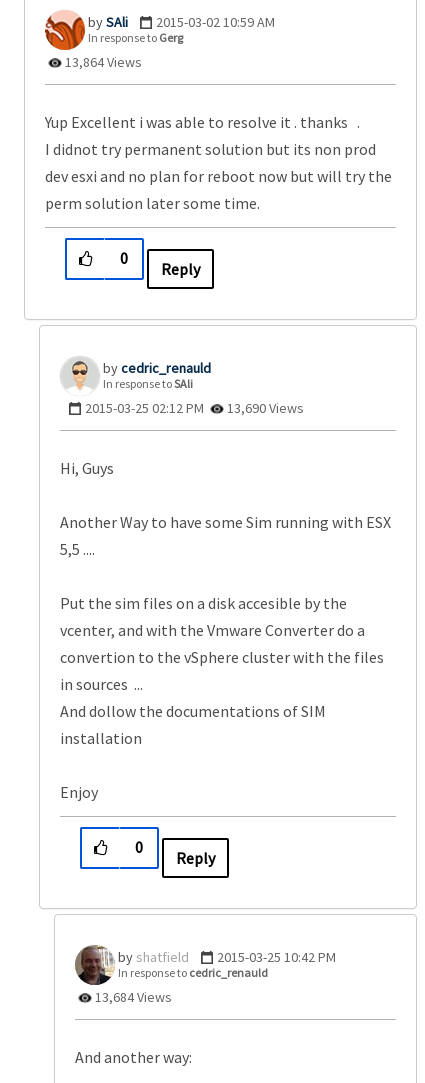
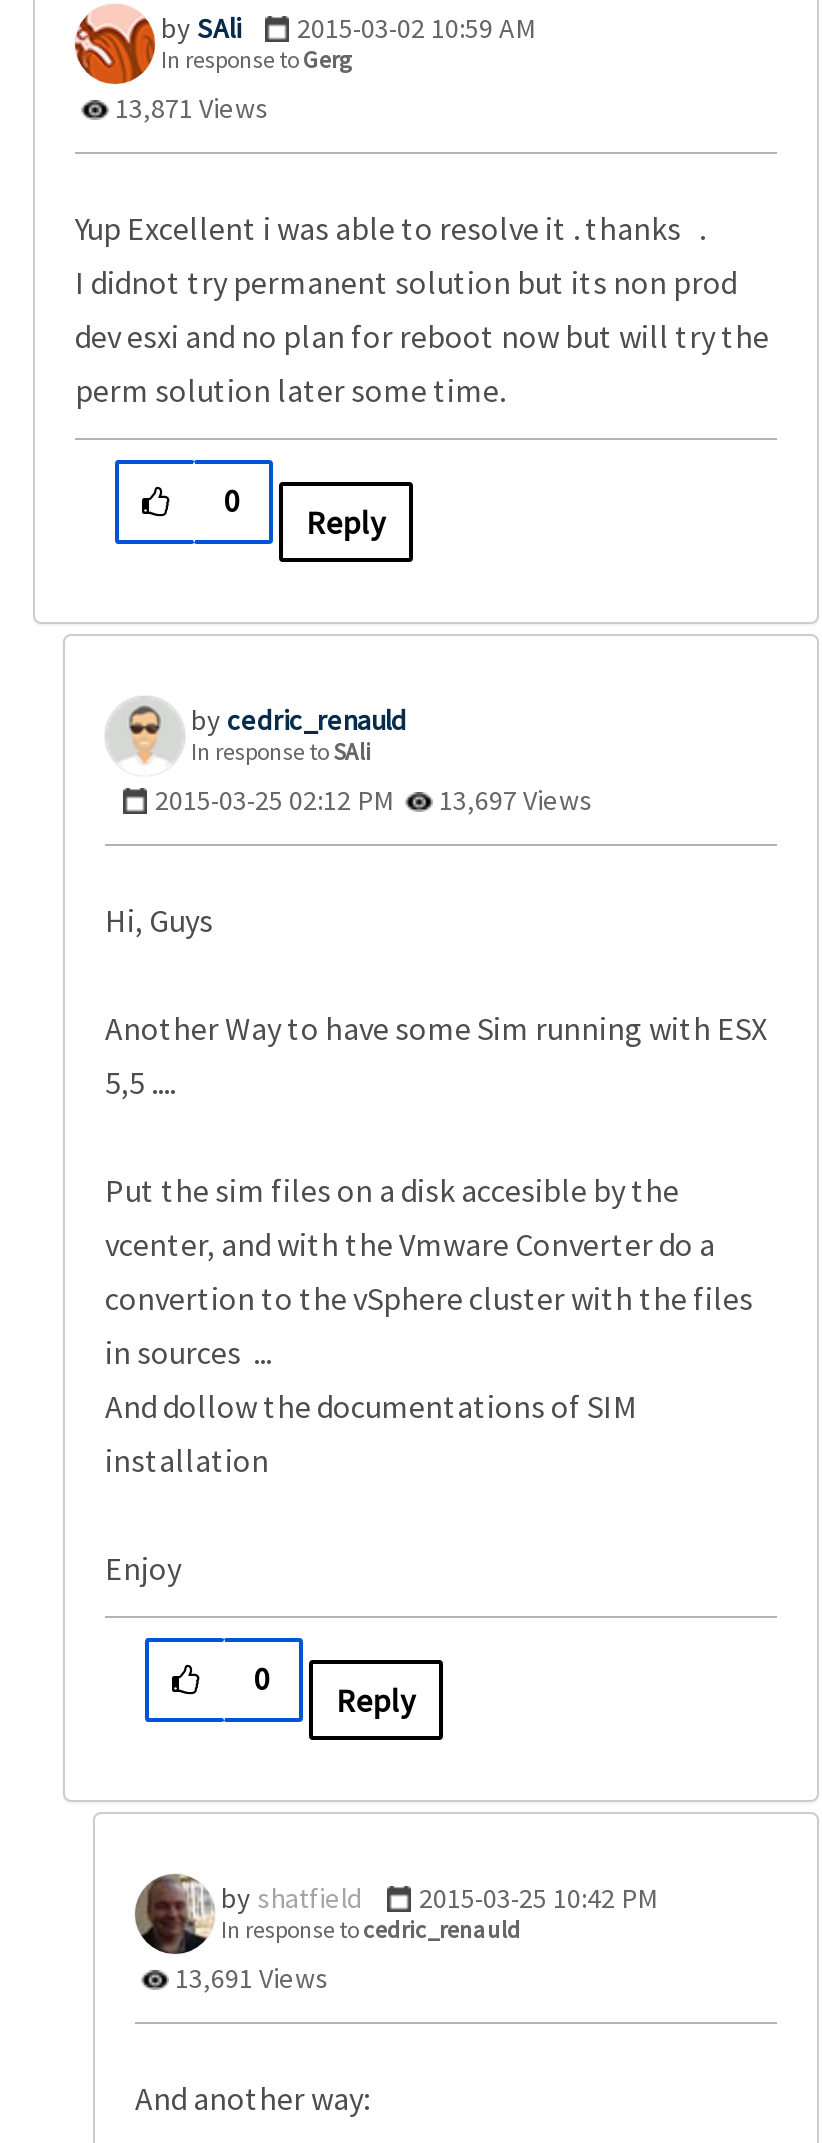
- 13,864 Views
+ 13,871 Views

- 2015-03-25 02:12 PM 13,690 Views
+ 2015-03-25 02:12 PM 13,697 Views

- 13,684 Views
+ 13,691 Views
